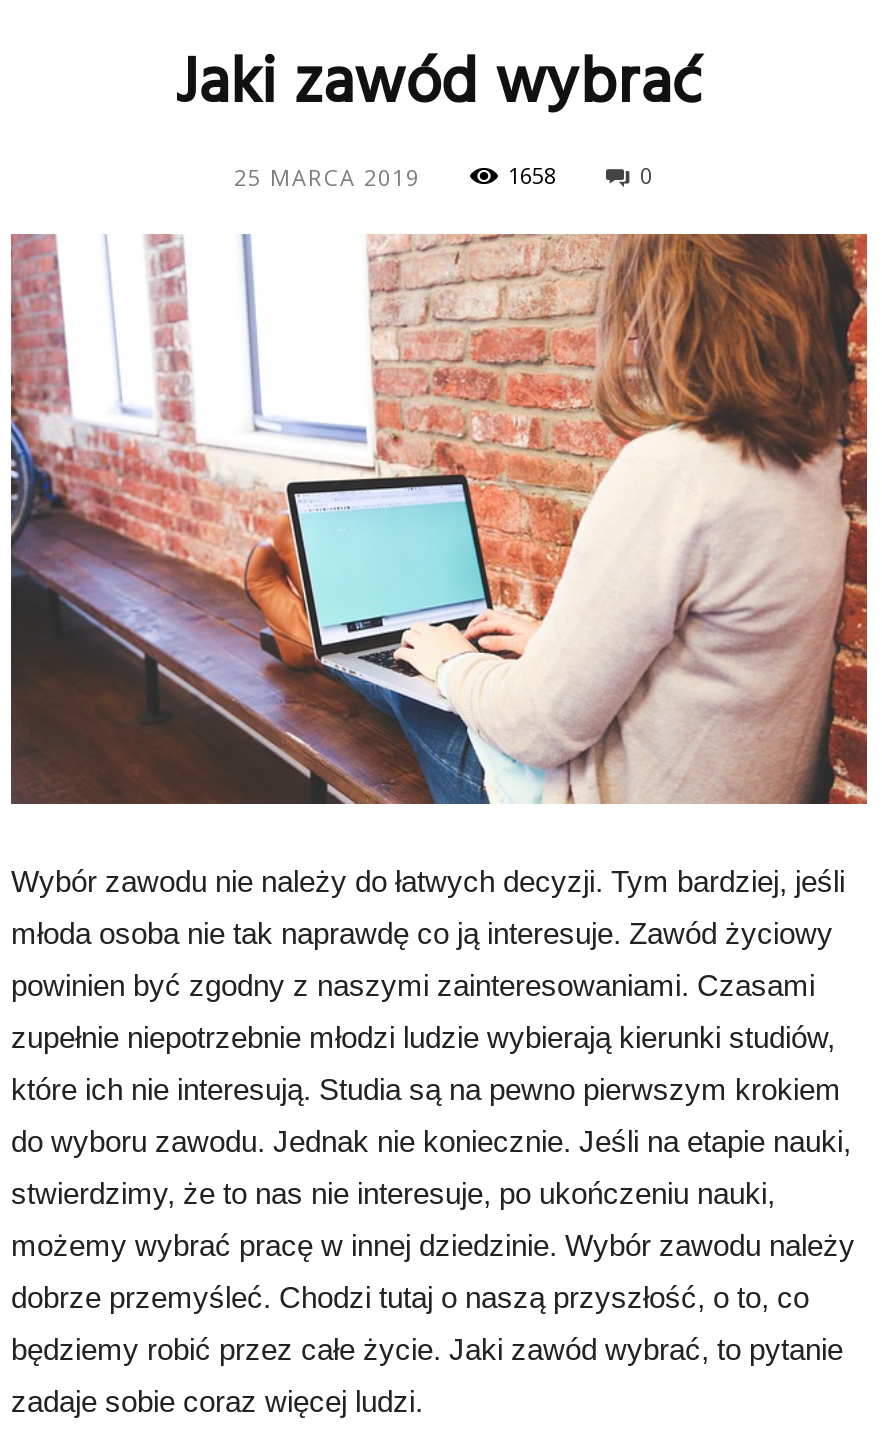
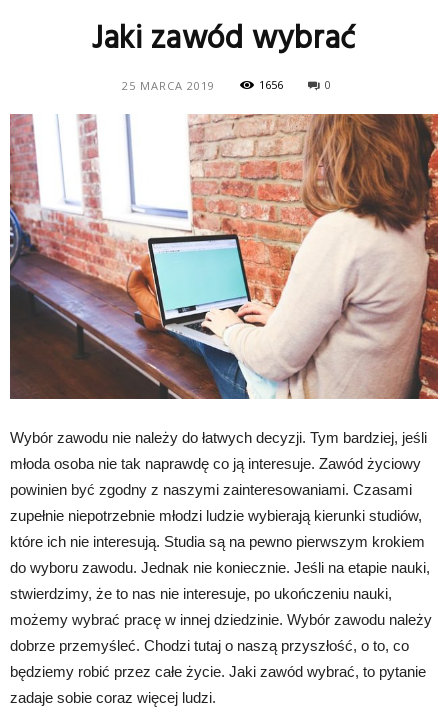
- 1658
+ 1656
